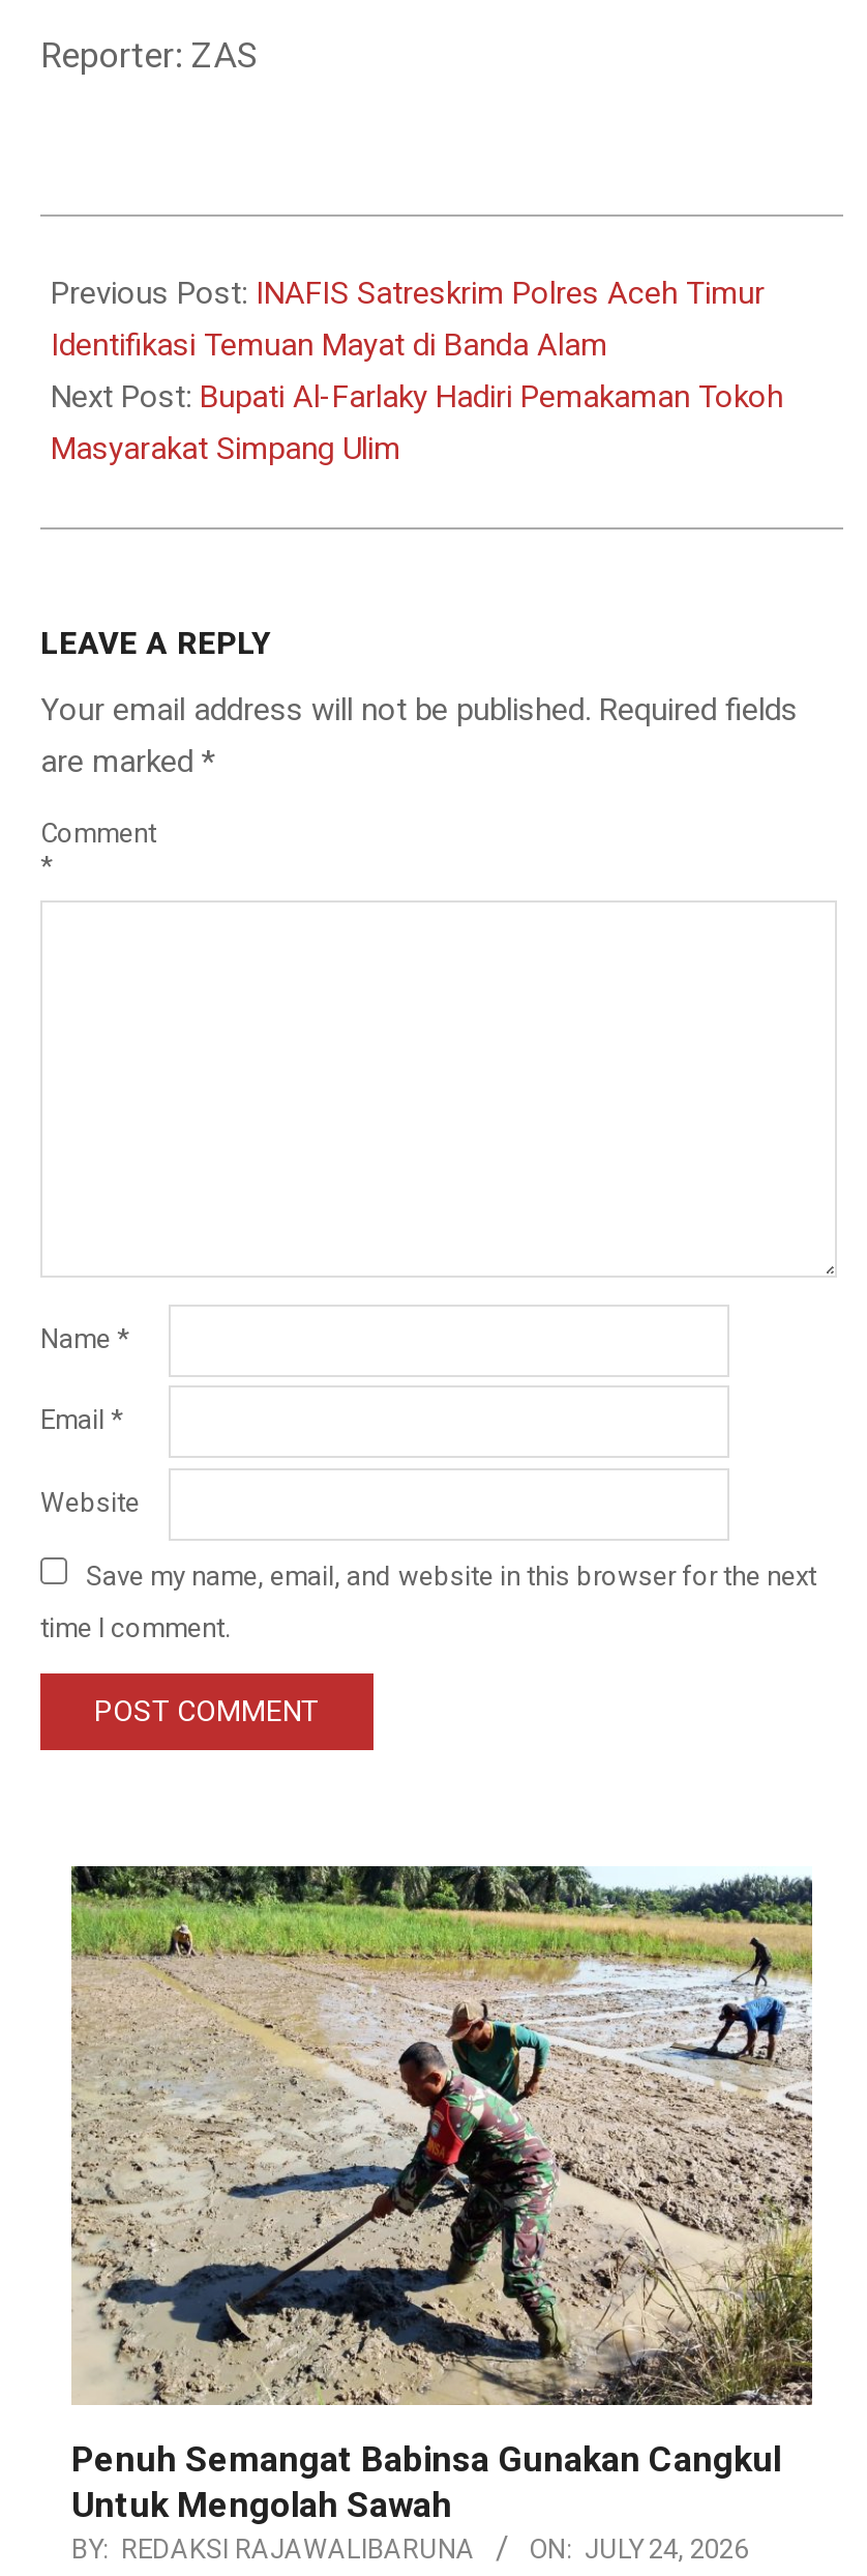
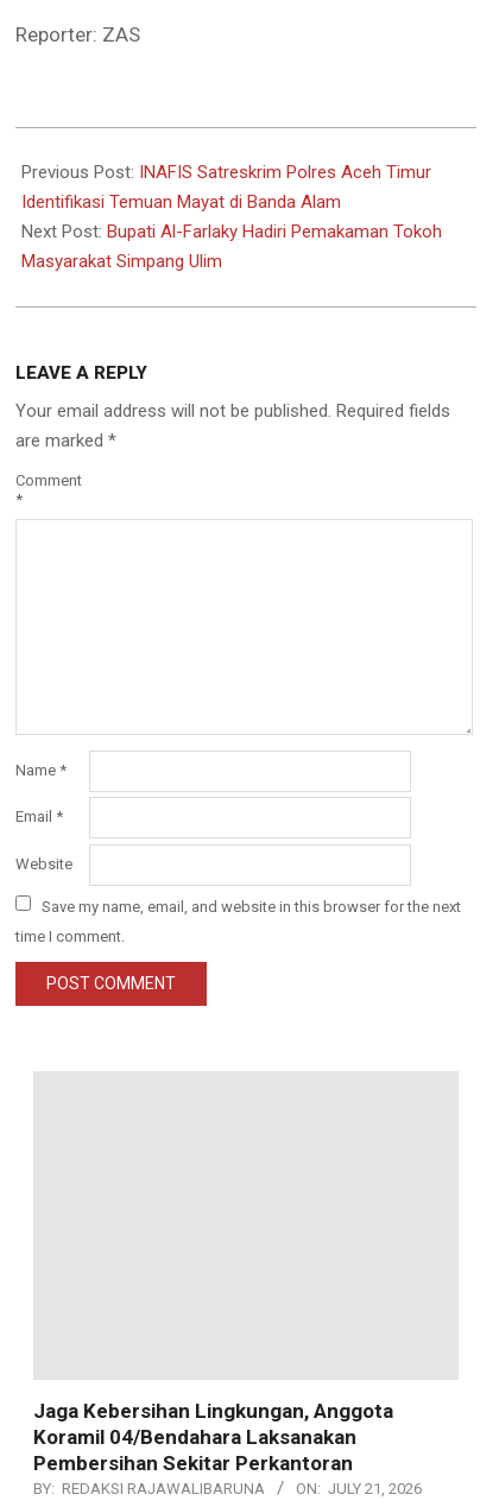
- [image]

- Penuh Semangat Babinsa Gunakan Cangkul
- Untuk Mengolah Sawah
+ Jaga Kebersihan Lingkungan, Anggota
+ Koramil 04/Bendahara Laksanakan
+ Pembersihan Sekitar Perkantoran

- BY: REDAKSI RAJAWALIBARUNA ON: JULY 24, 2026
+ BY: REDAKSI RAJAWALIBARUNA ON: JULY 21, 2026
